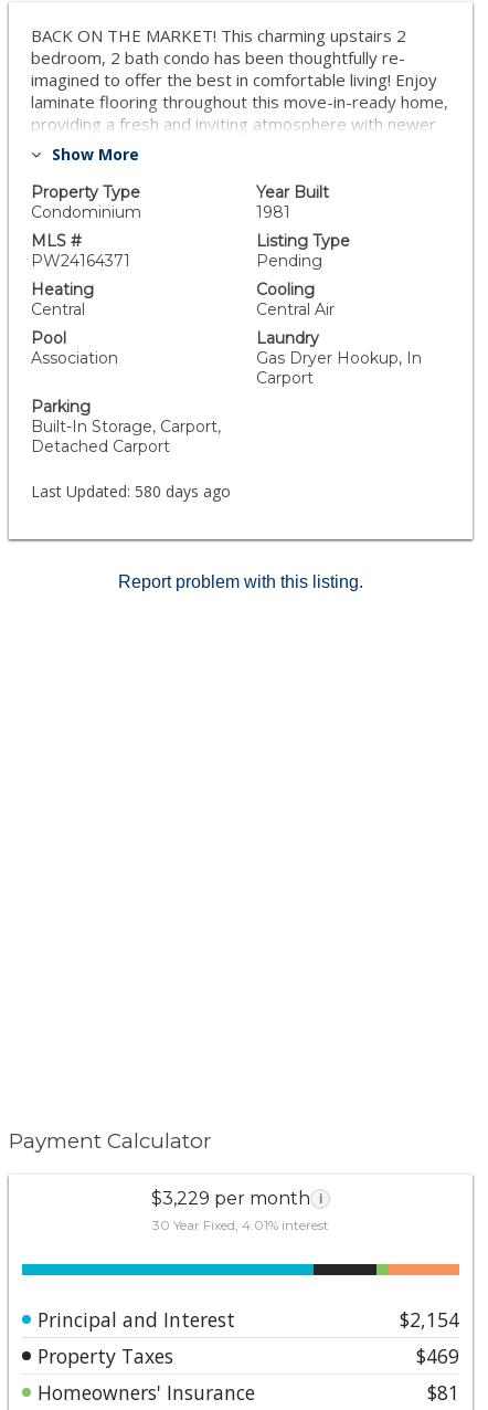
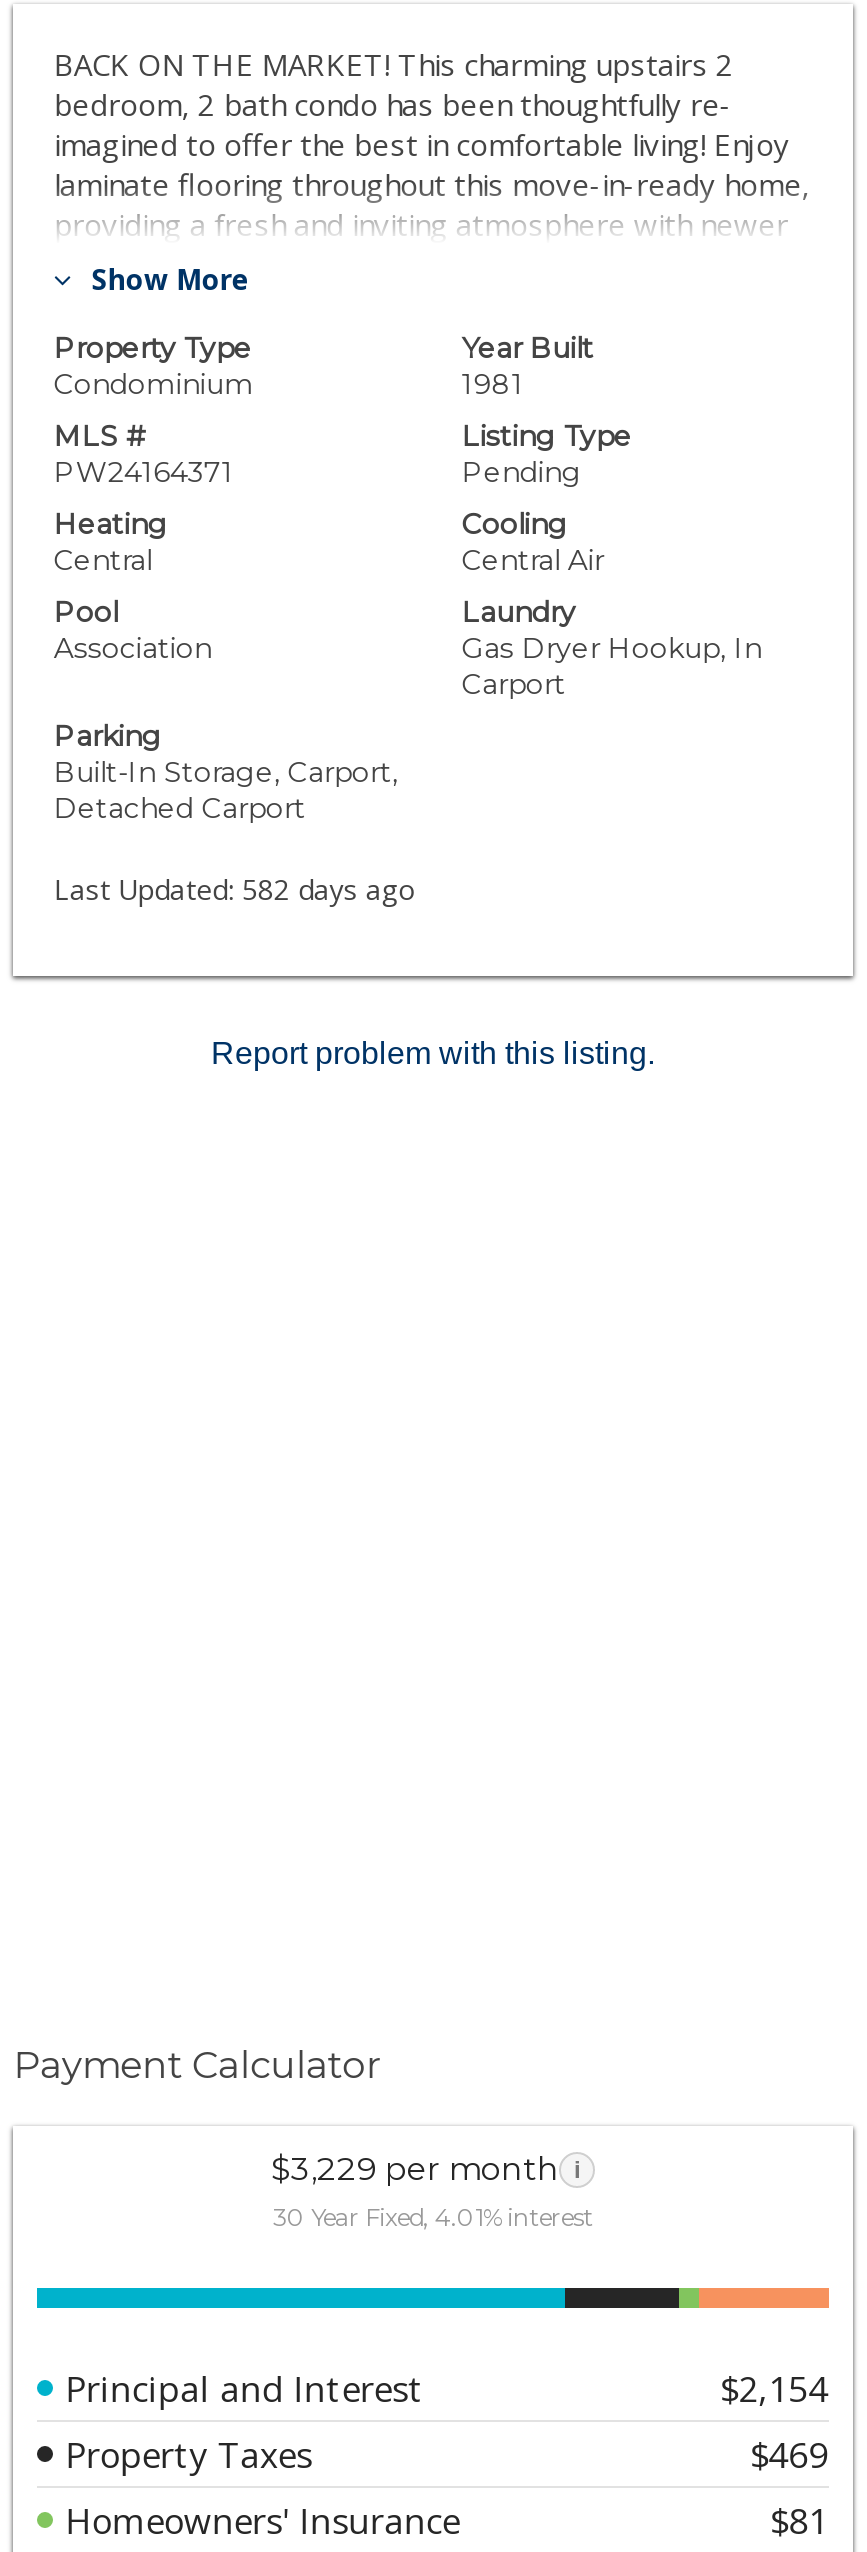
- Last Updated: 580 days ago
+ Last Updated: 582 days ago
